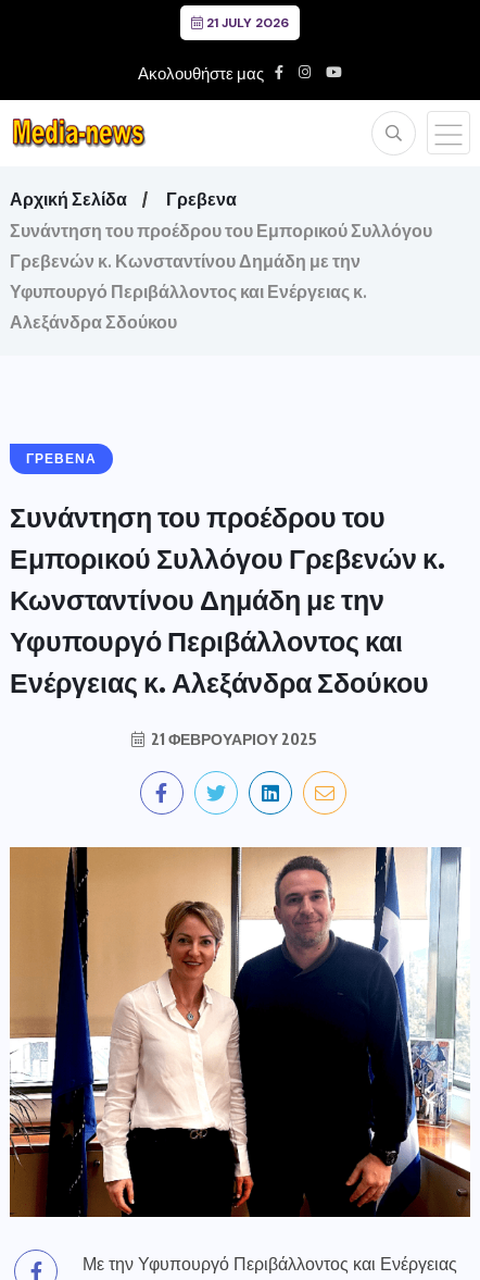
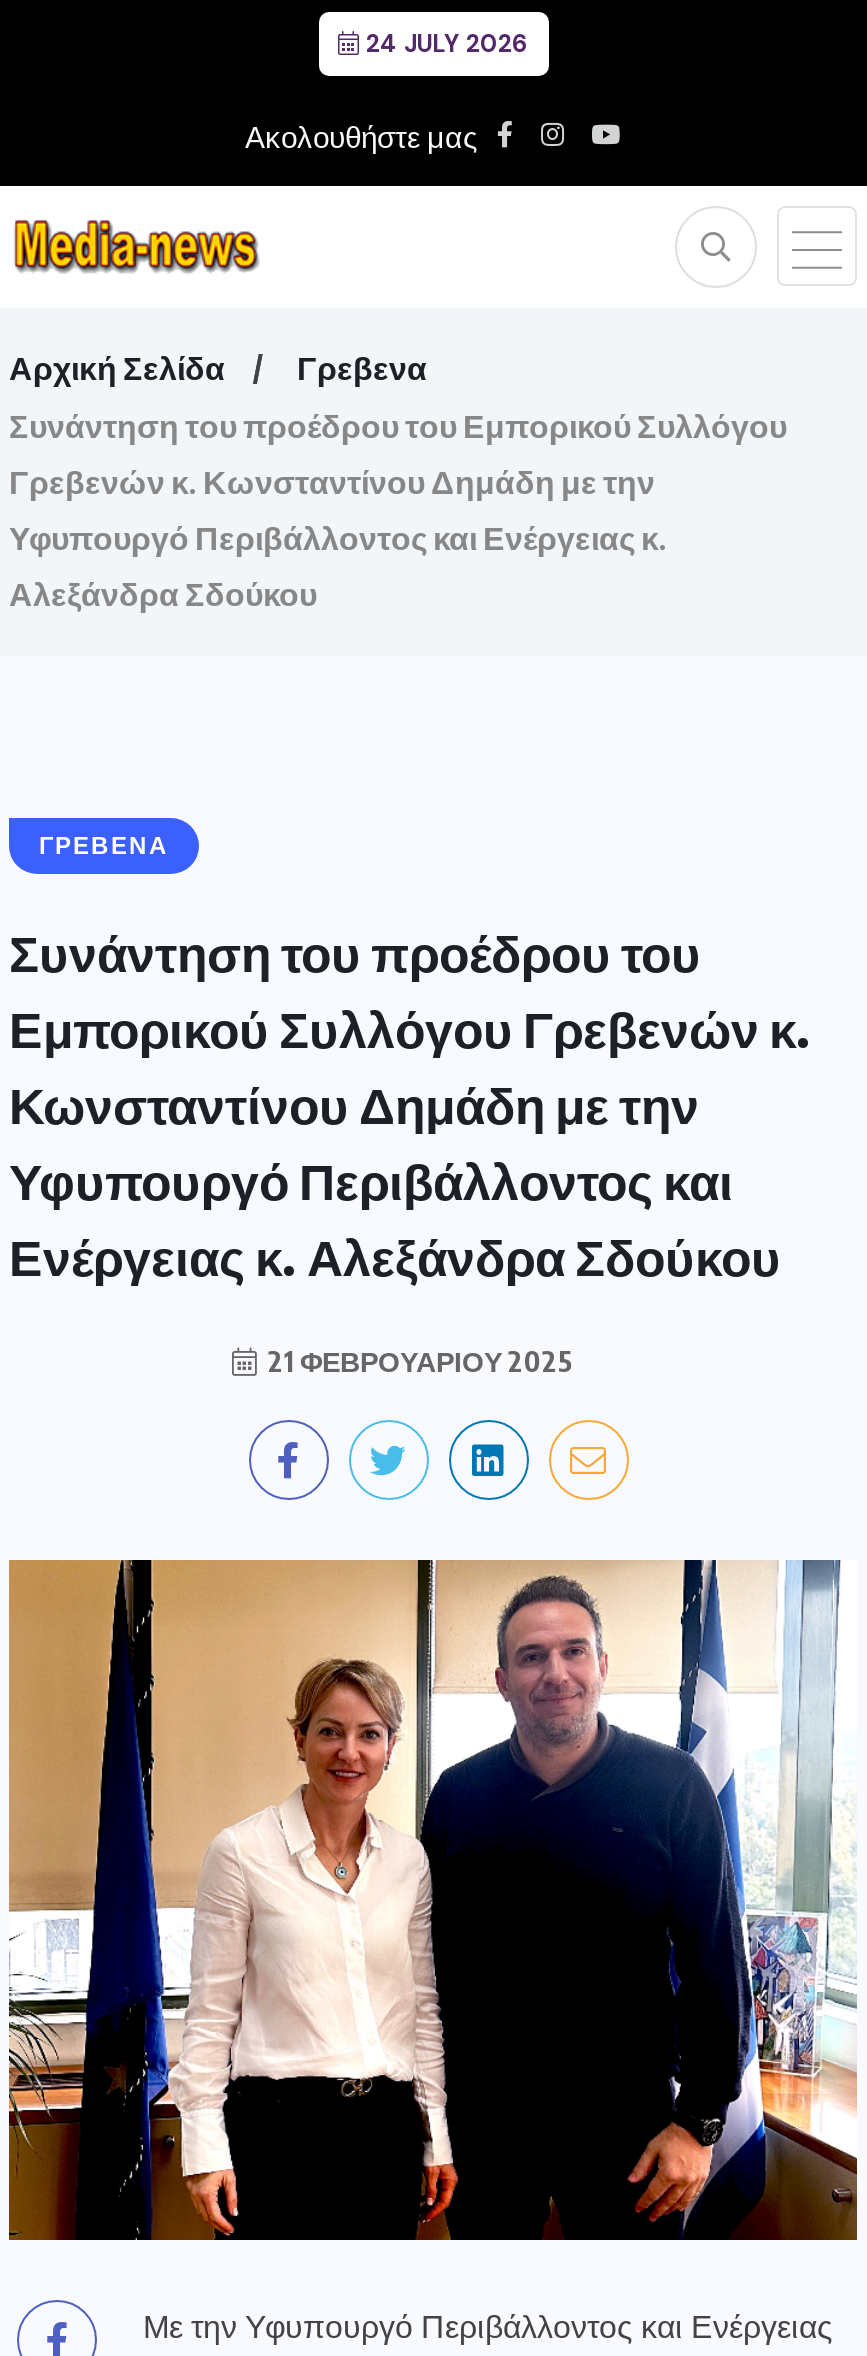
- 21 JULY 2026
+ 24 JULY 2026
